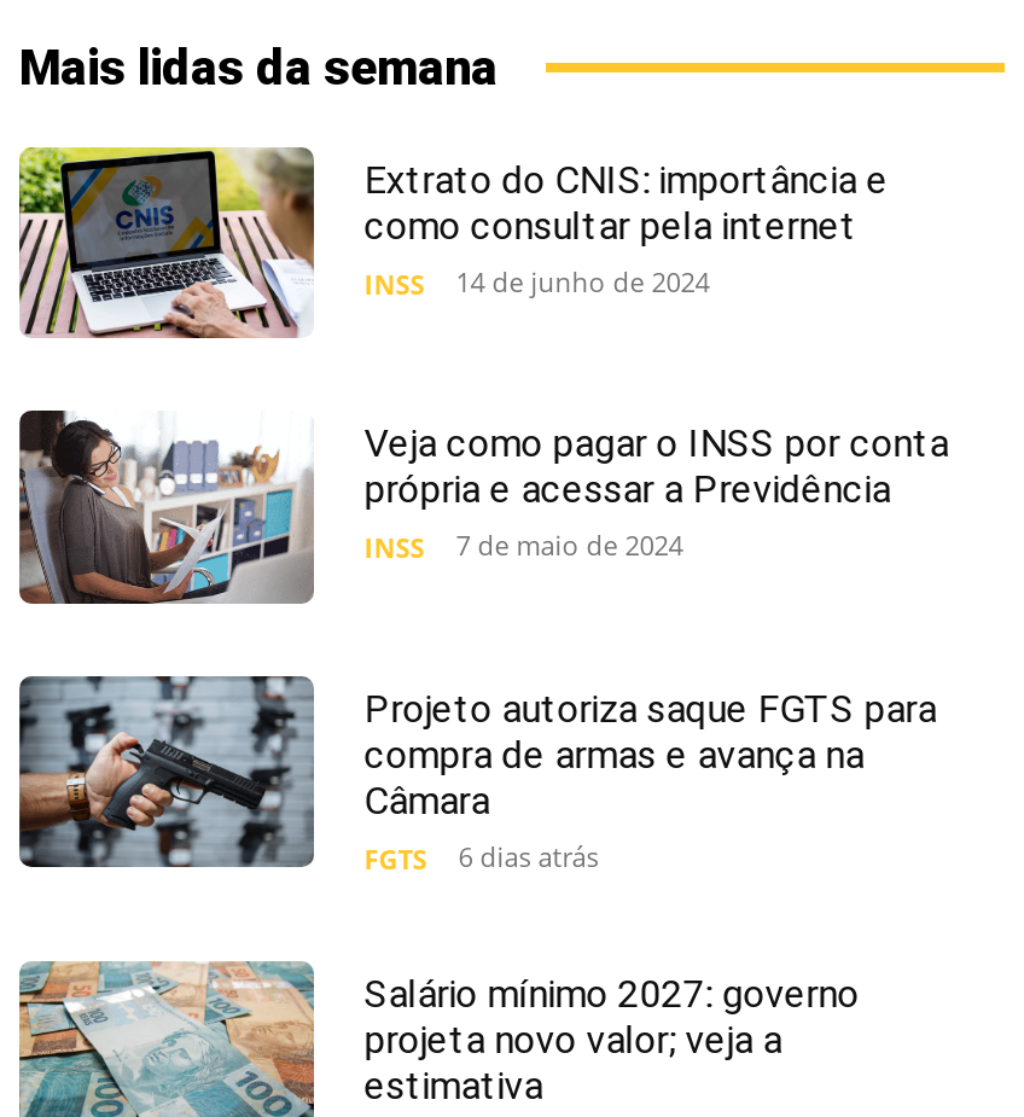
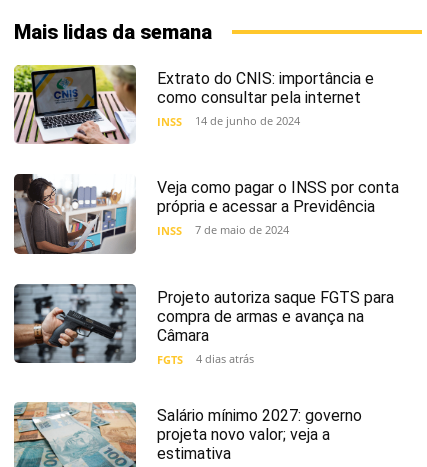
- FGTS 6 dias atrás
+ FGTS 4 dias atrás
